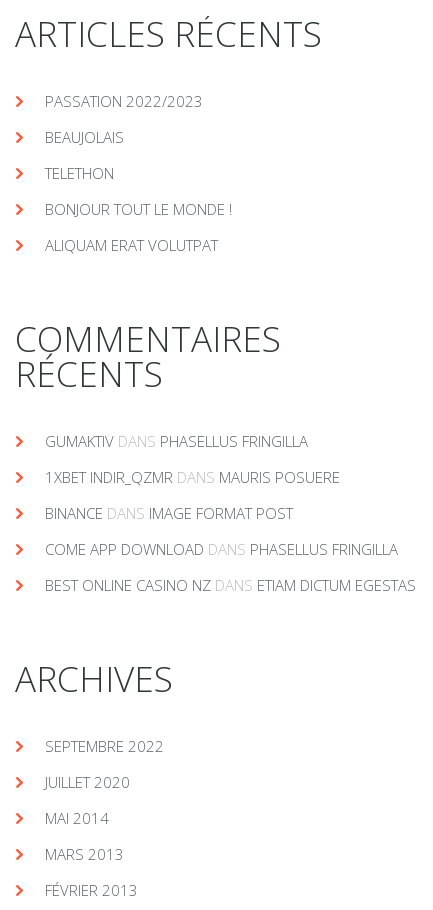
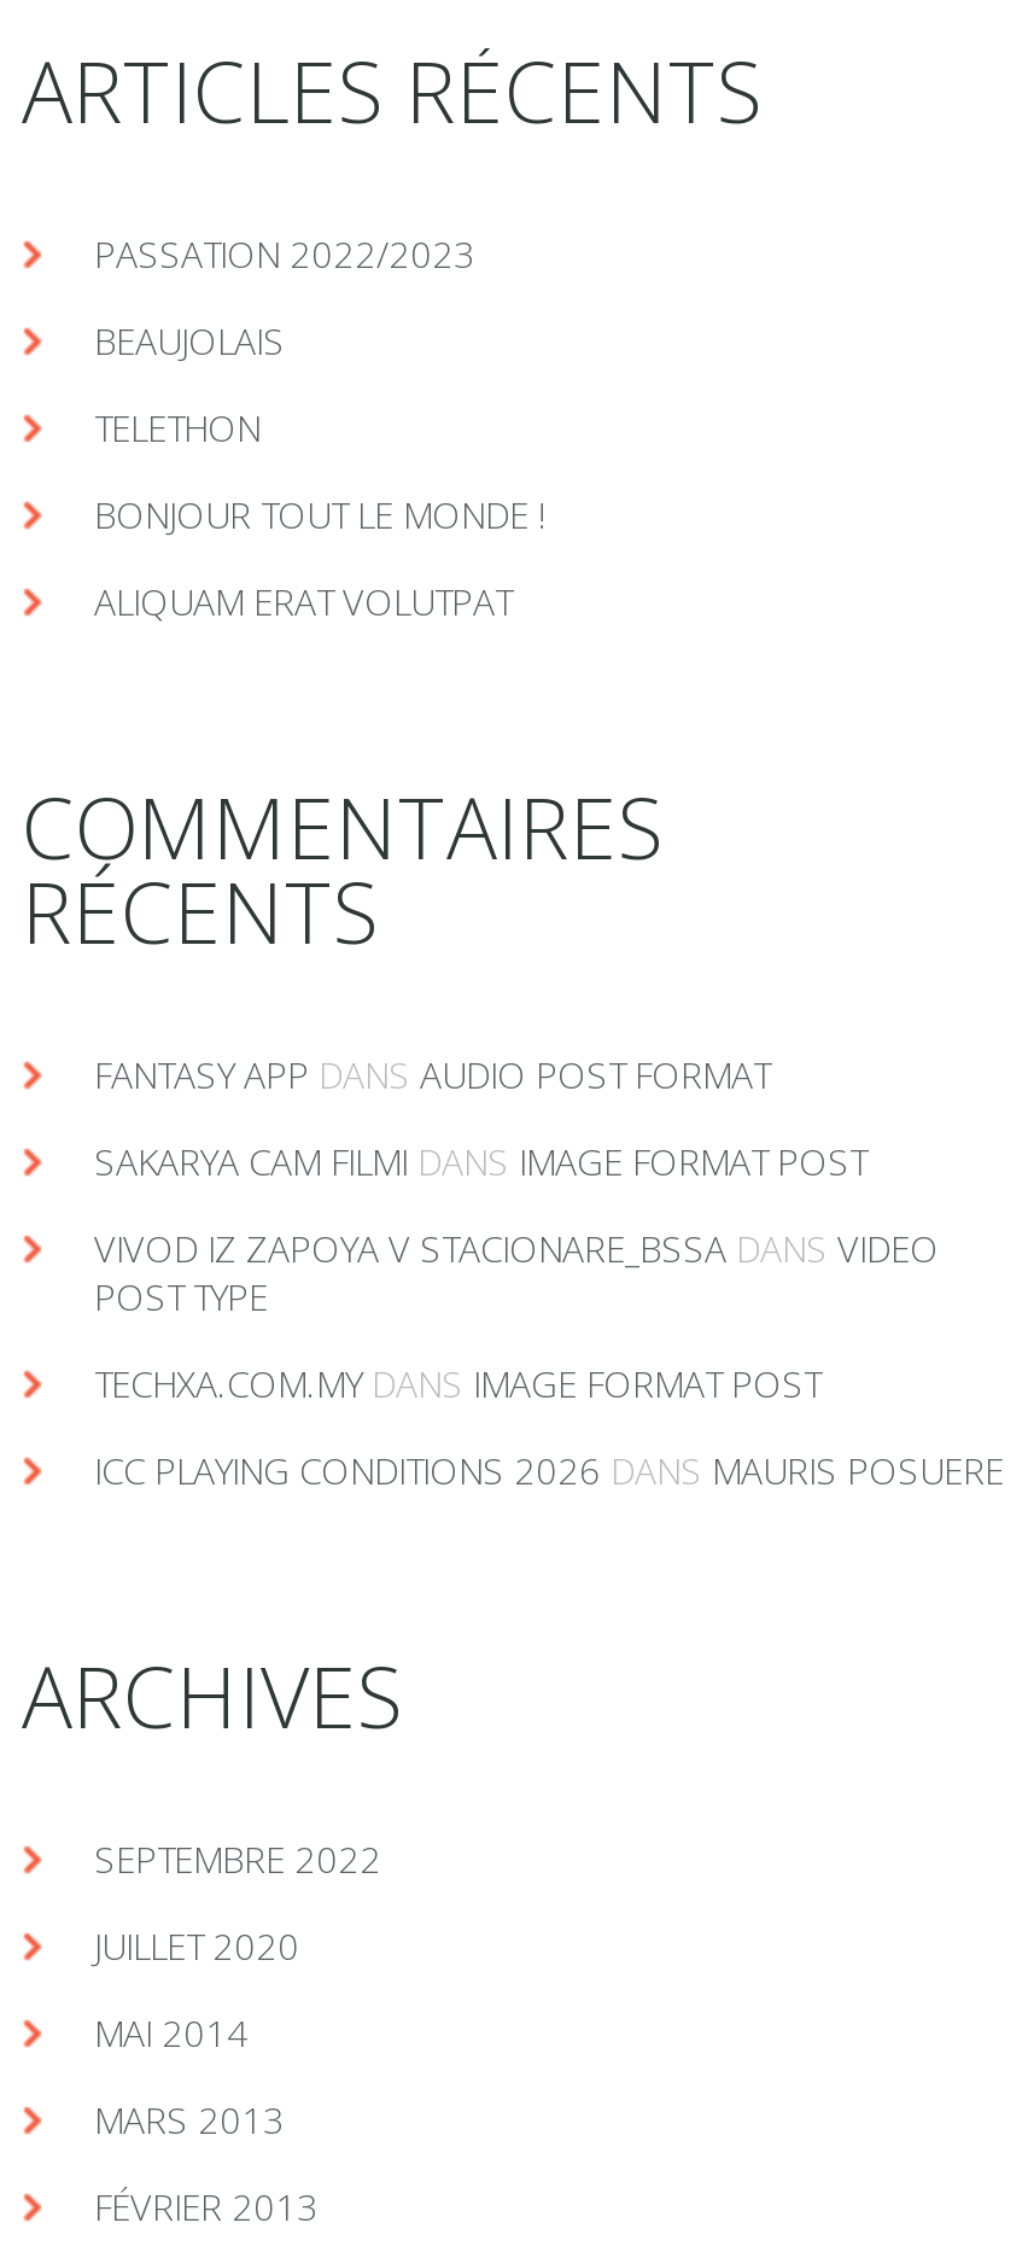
- GUMAKTIV DANS PHASELLUS FRINGILLA
+ FANTASY APP DANS AUDIO POST FORMAT

- 1XBET INDIR_QZMR DANS MAURIS POSUERE
+ SAKARYA CAM FILMI DANS IMAGE FORMAT POST

- BINANCE DANS IMAGE FORMAT POST
+ VIVOD IZ ZAPOYA V STACIONARE_BSSA DANS VIDEO
+ POST TYPE

- COME APP DOWNLOAD DANS PHASELLUS FRINGILLA
+ TECHXA.COM.MY DANS IMAGE FORMAT POST

- BEST ONLINE CASINO NZ DANS ETIAM DICTUM EGESTAS
+ ICC PLAYING CONDITIONS 2026 DANS MAURIS POSUERE
